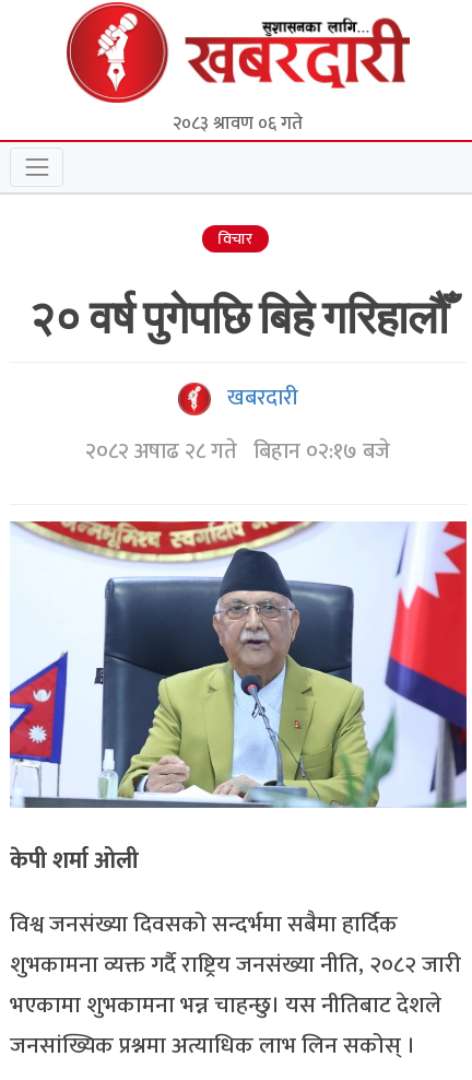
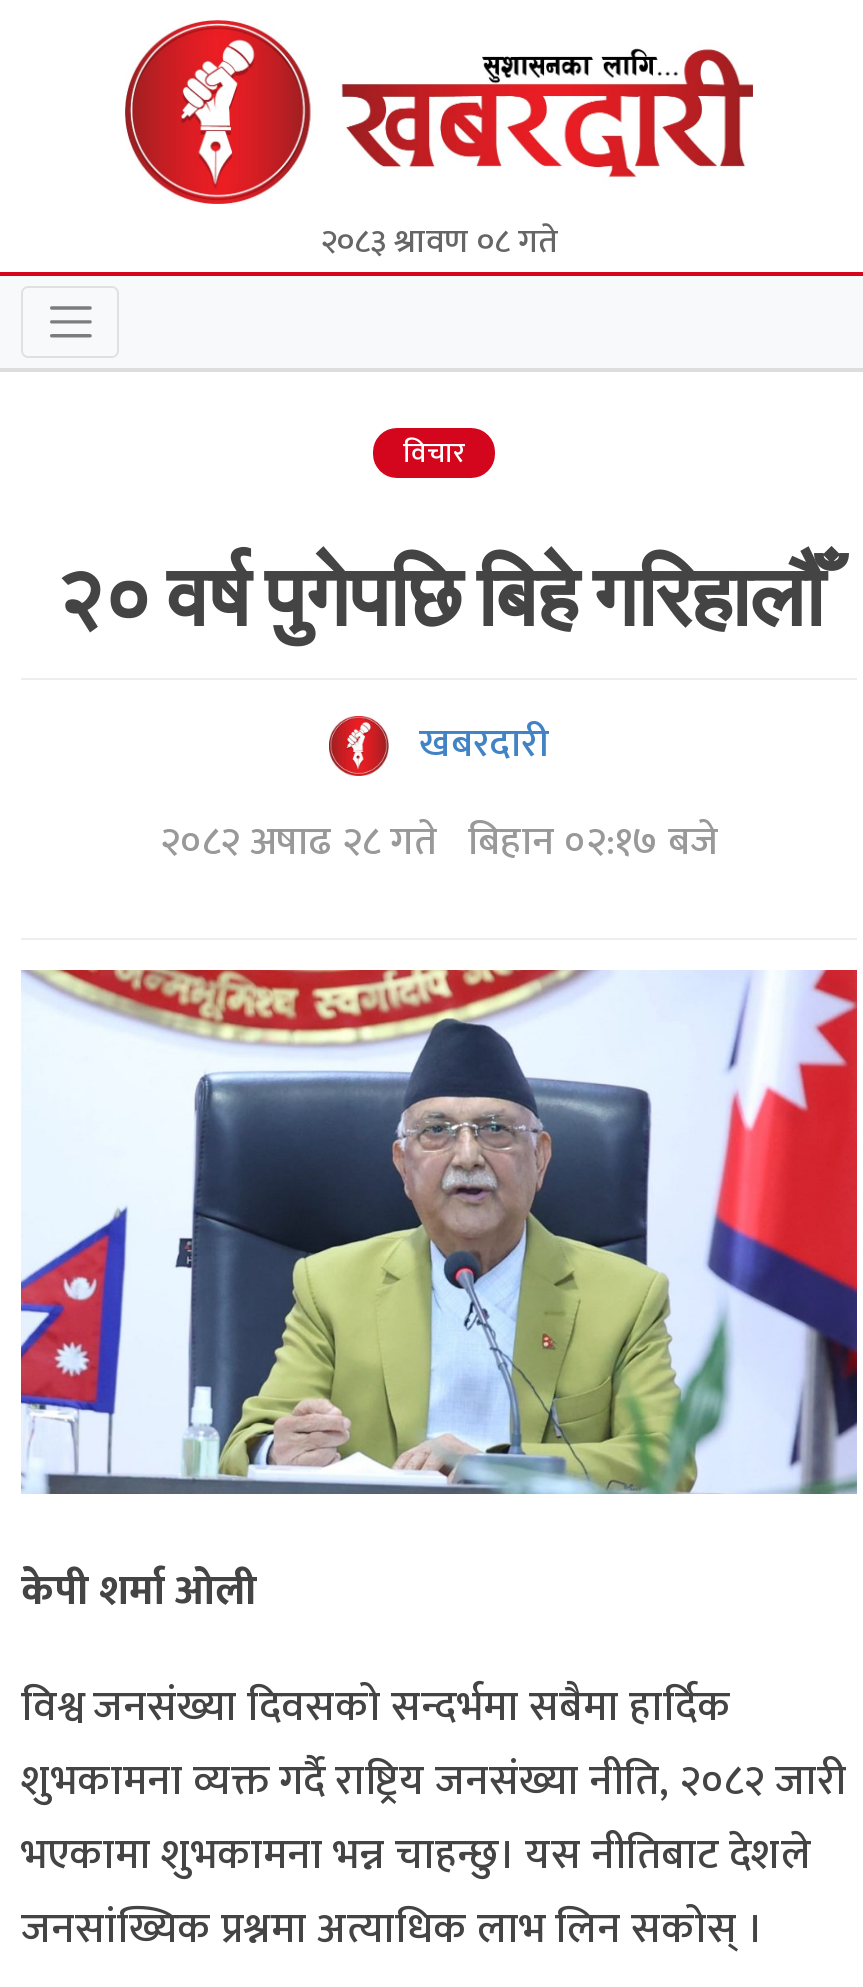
- २०८३ श्रावण ०६ गते
+ २०८३ श्रावण ०८ गते
